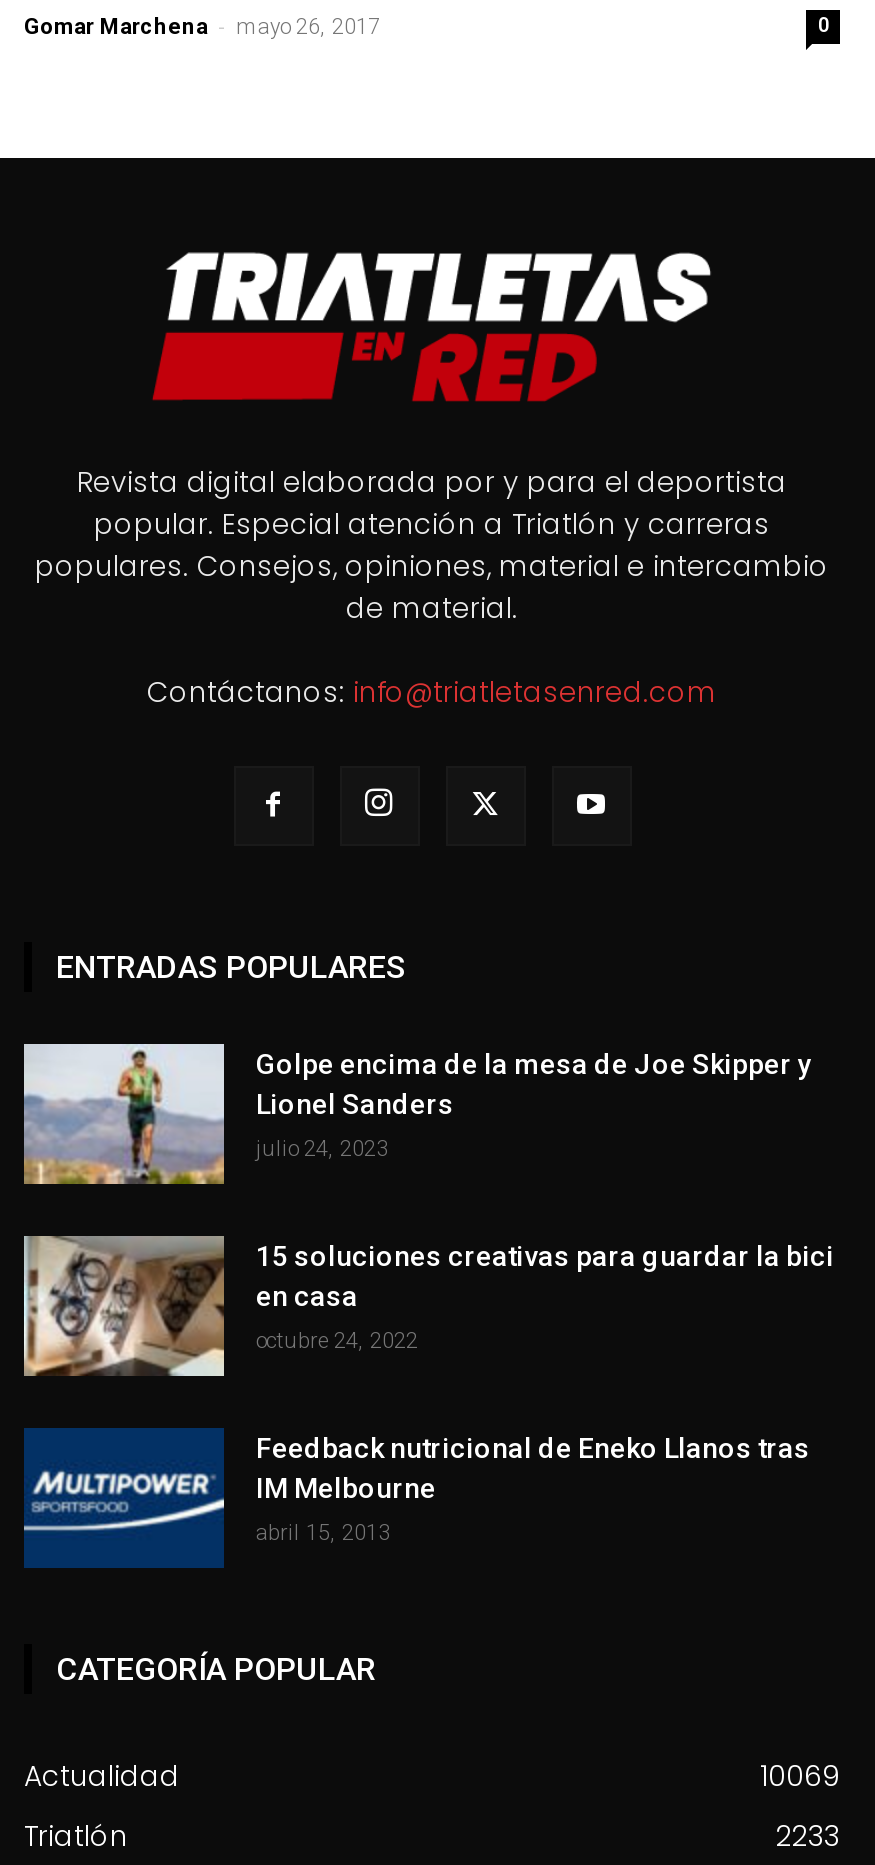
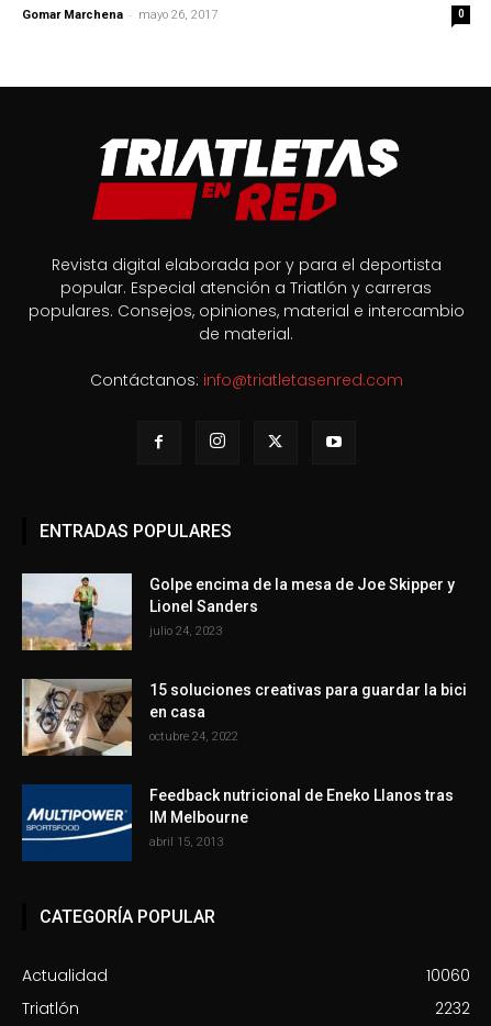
- 10069
+ 10060

- 2233
+ 2232
